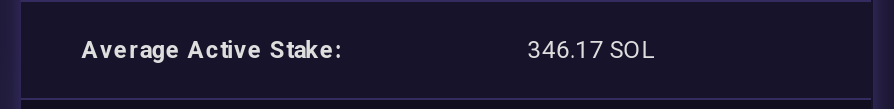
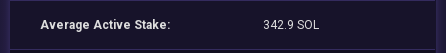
- 346.17 SOL
+ 342.9 SOL
